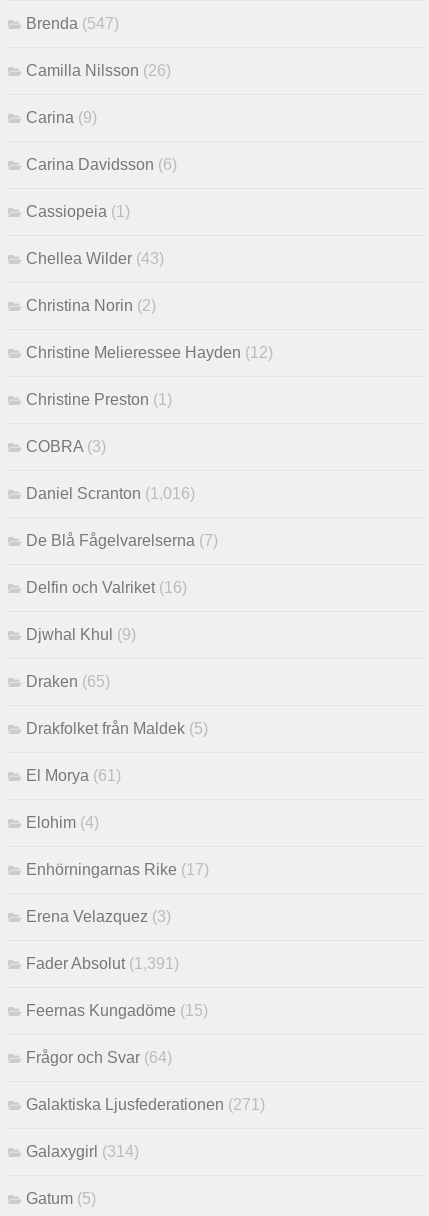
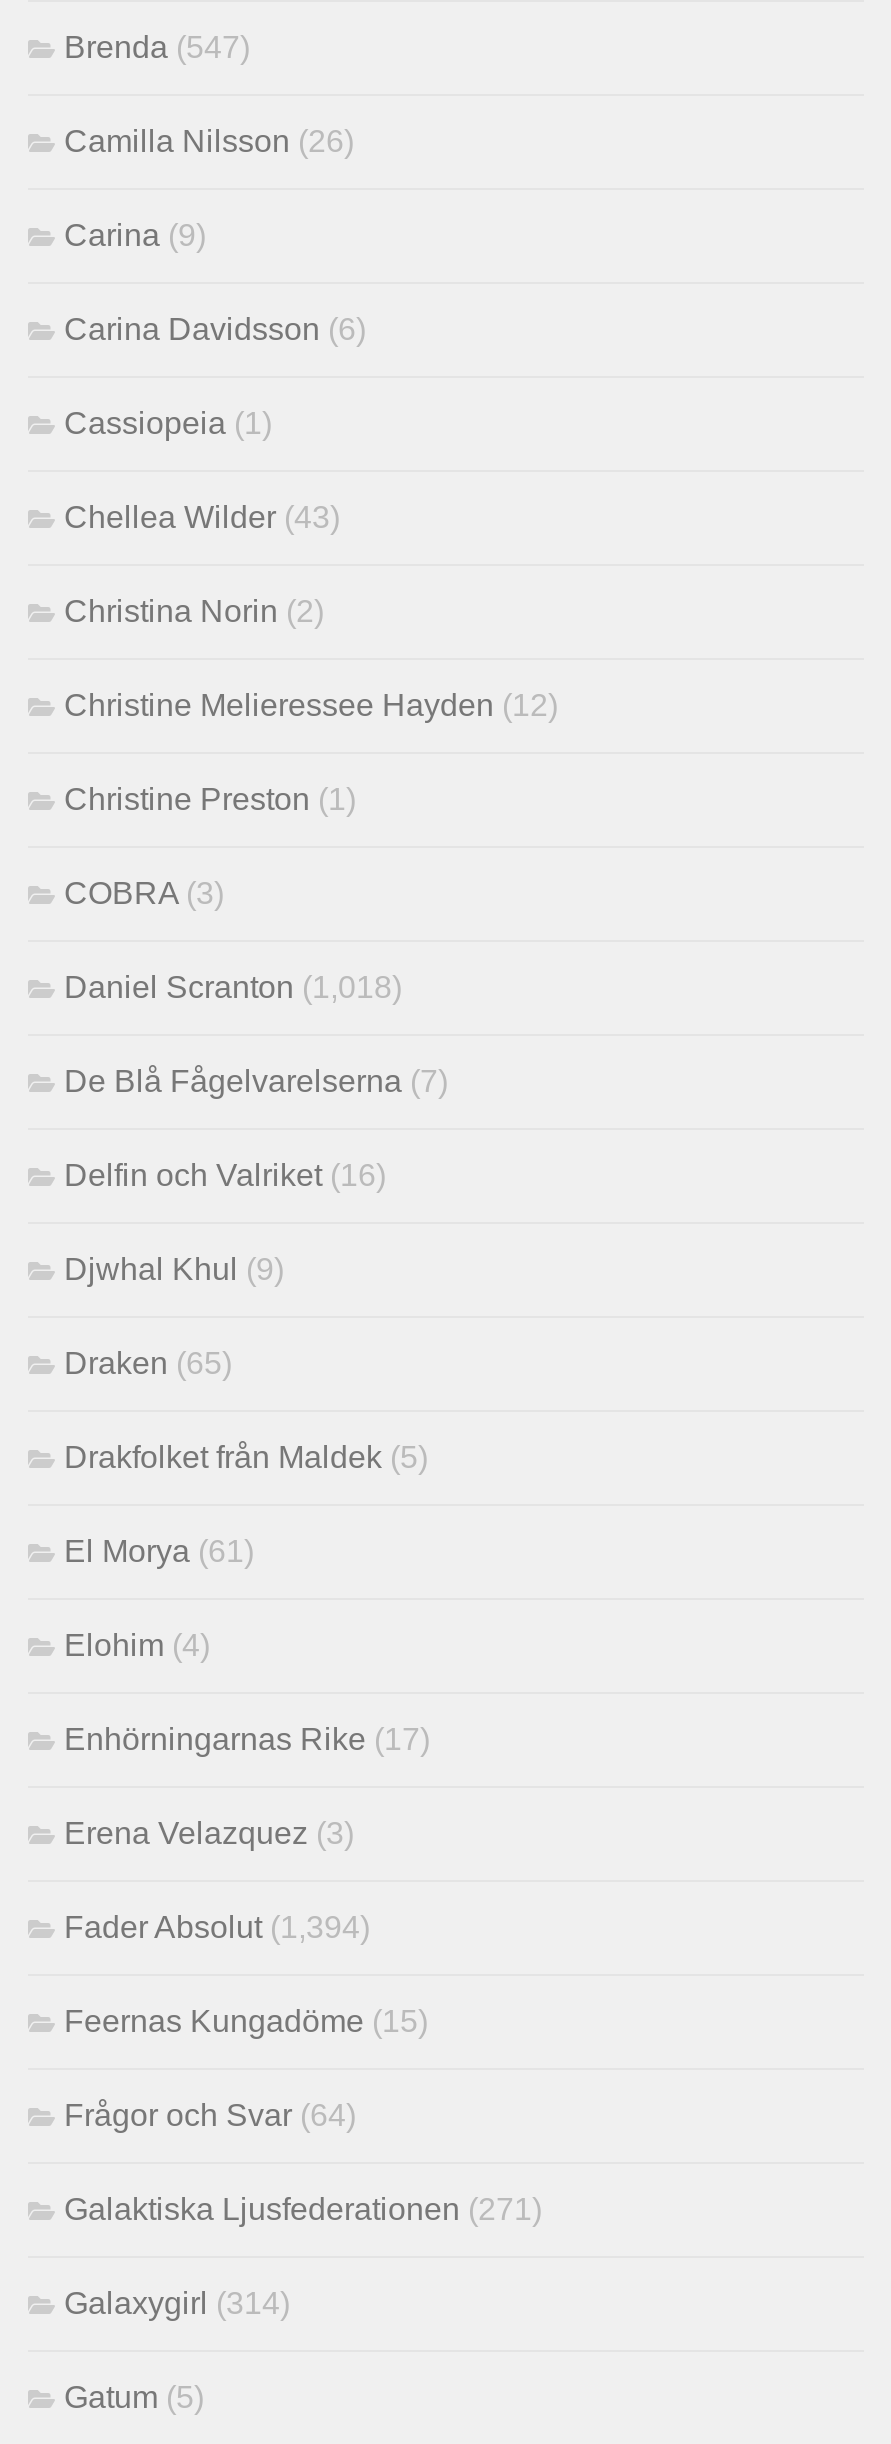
- Daniel Scranton (1,016)
+ Daniel Scranton (1,018)

- Fader Absolut (1,391)
+ Fader Absolut (1,394)
